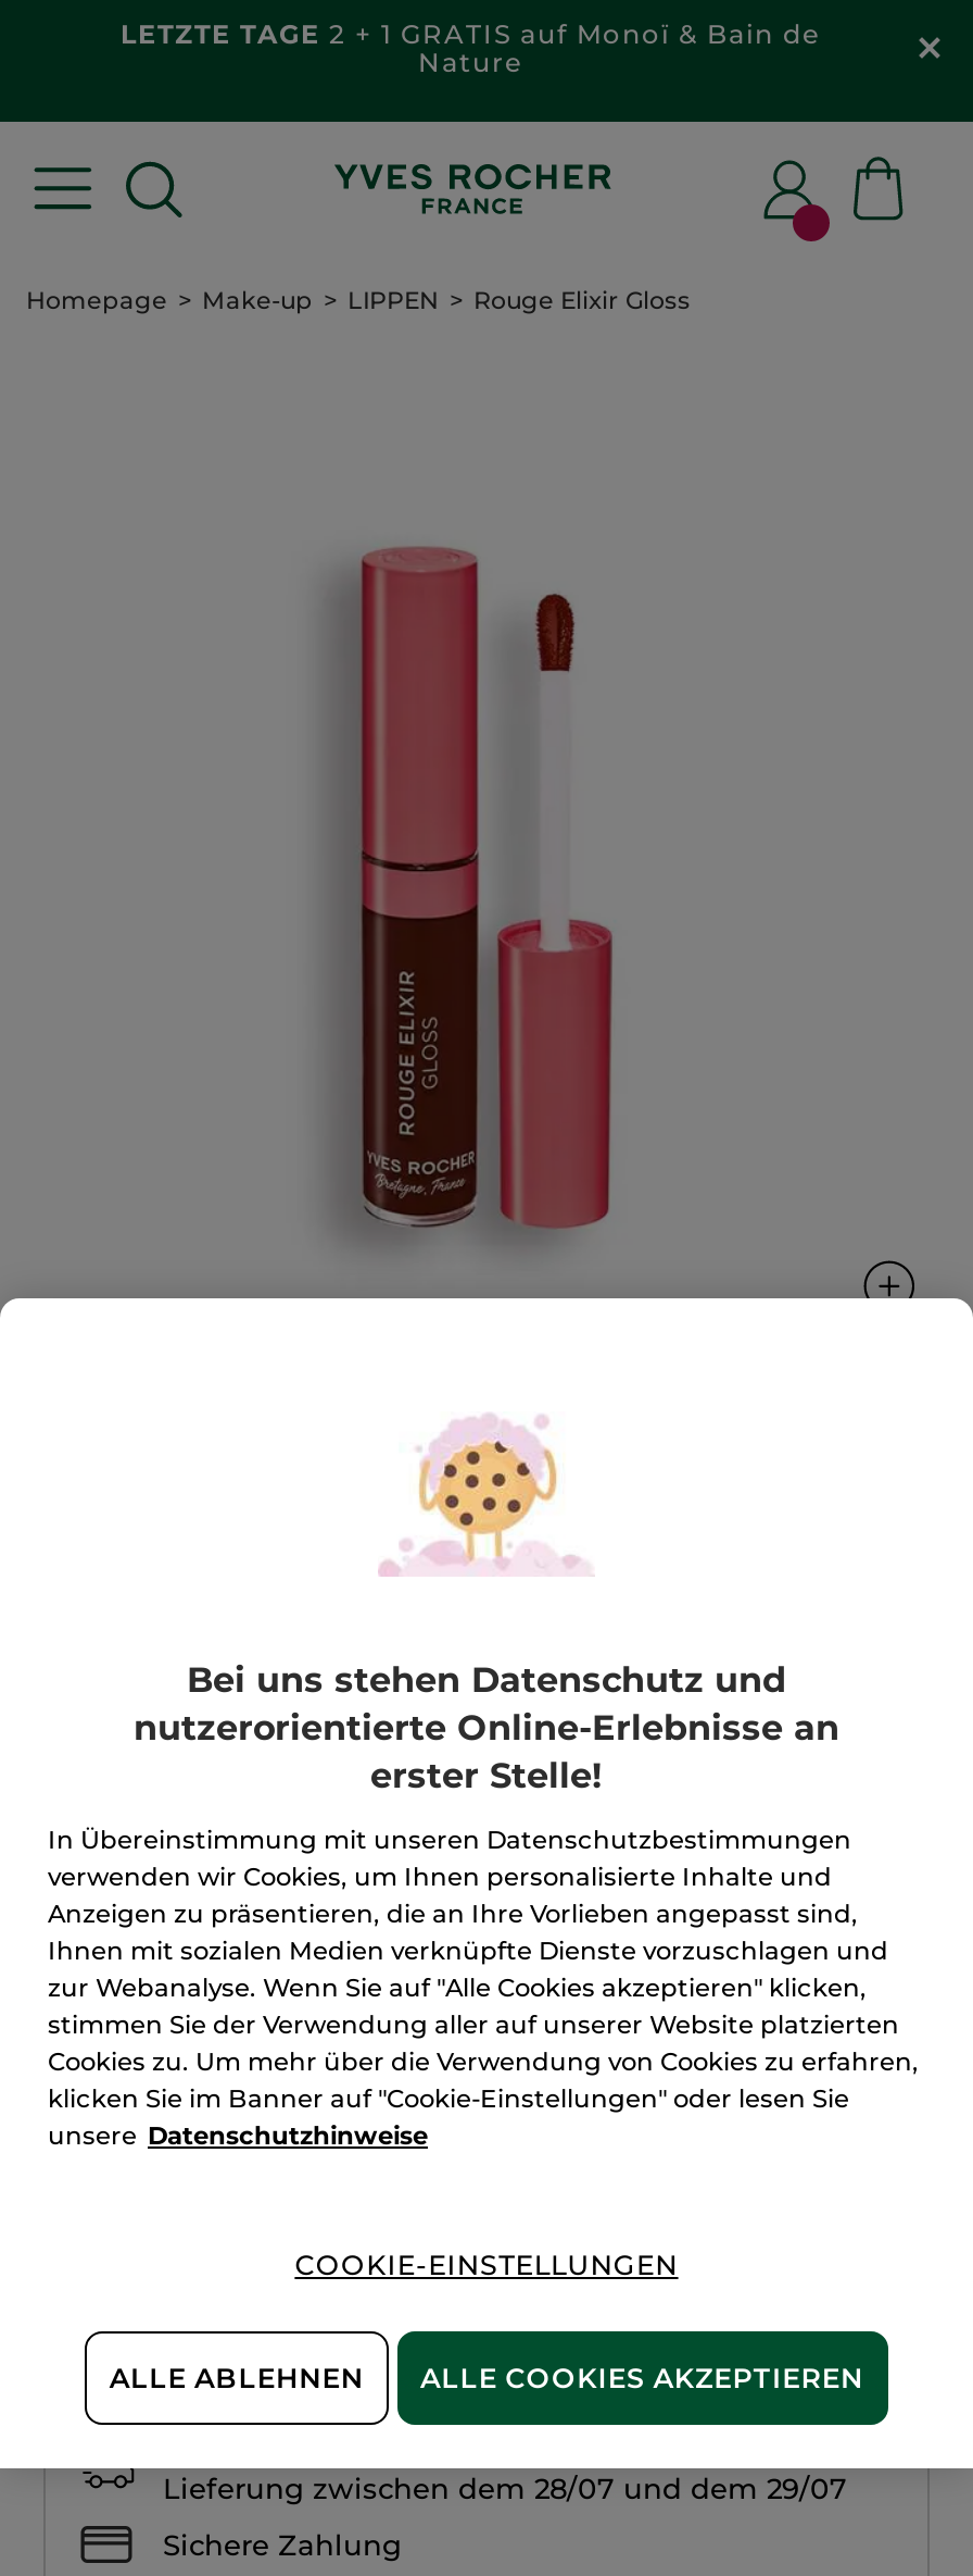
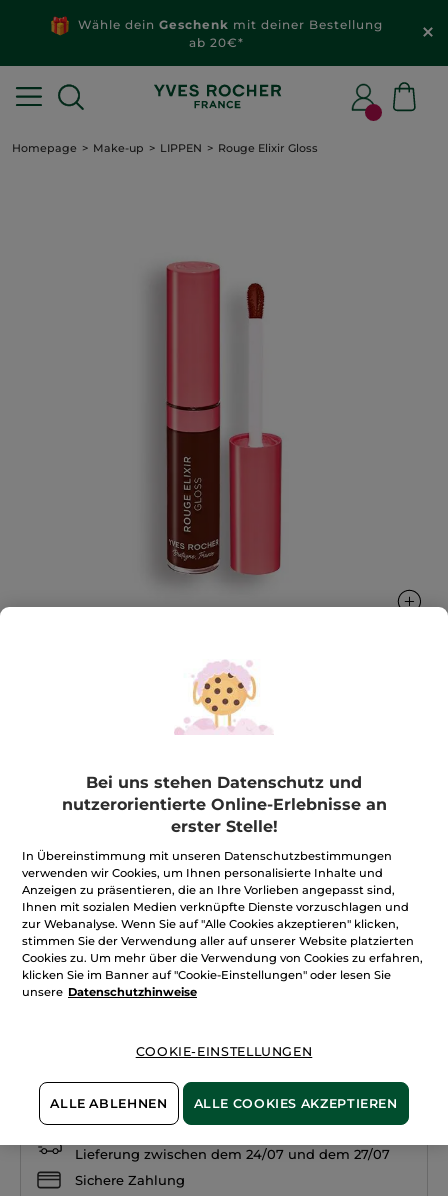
- LETZTE TAGE 2 + 1 GRATIS auf Monoï & Bain de
- Nature
+ Wähle dein Geschenk mit deiner Bestellung
+ ab 20€*

- Lieferung zwischen dem 28/07 und dem 29/07
+ Lieferung zwischen dem 24/07 und dem 27/07
